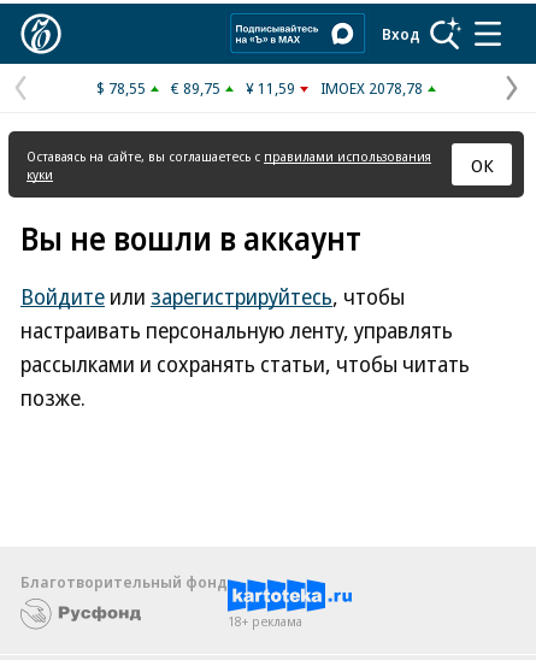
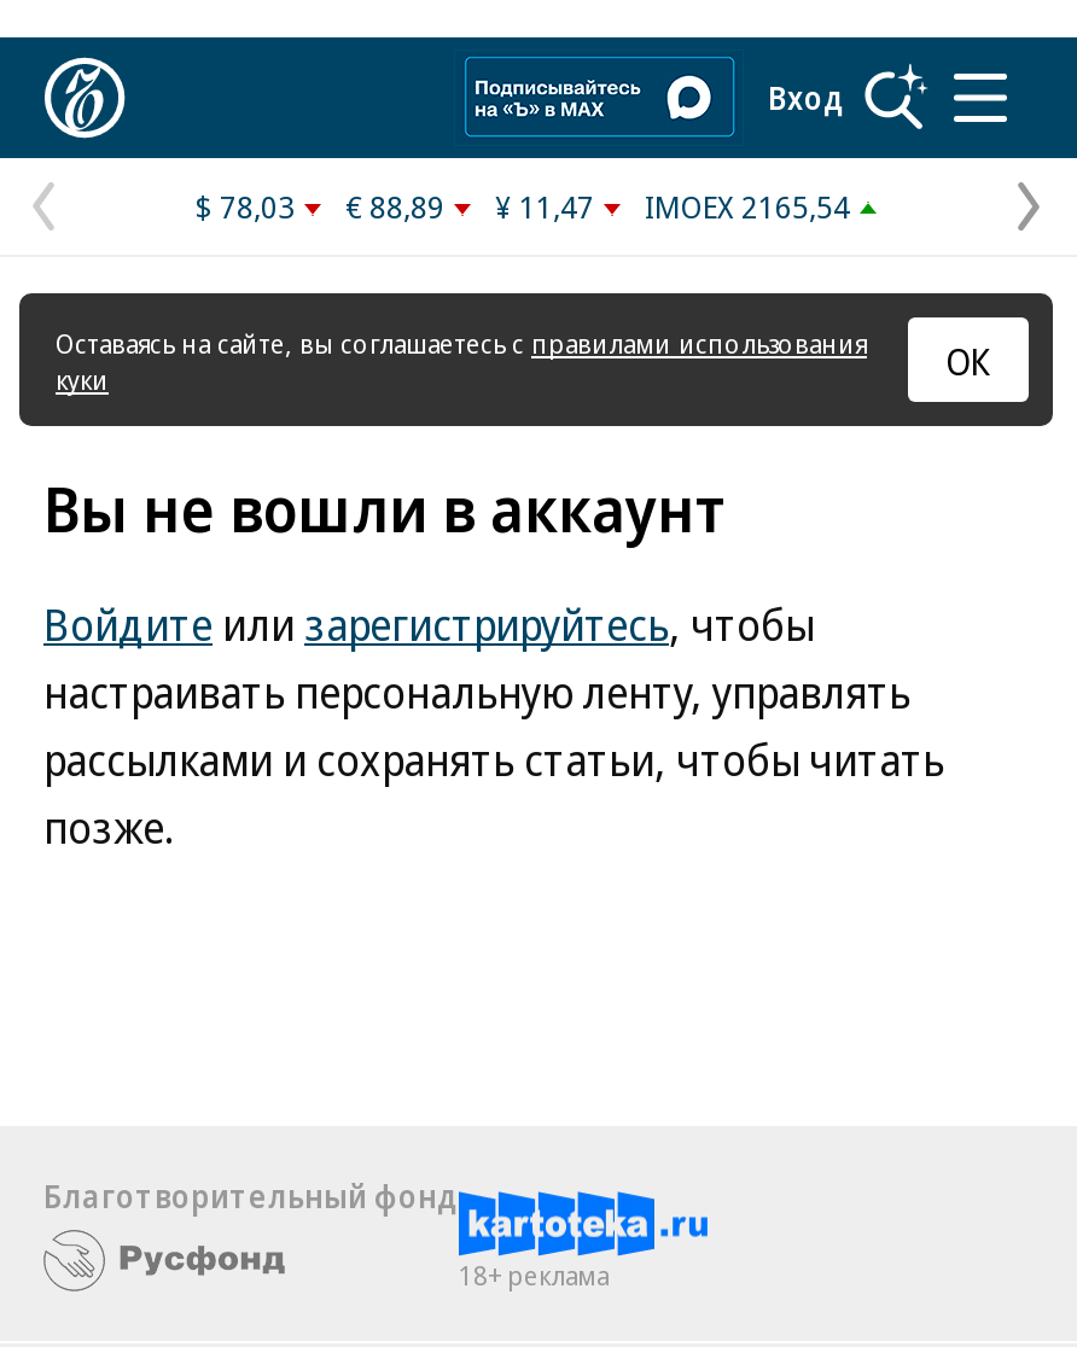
- $ 78,55
+ $ 78,03

- € 89,75
+ € 88,89

- ¥ 11,59
+ ¥ 11,47

- IMOEX 2078,78
+ IMOEX 2165,54
